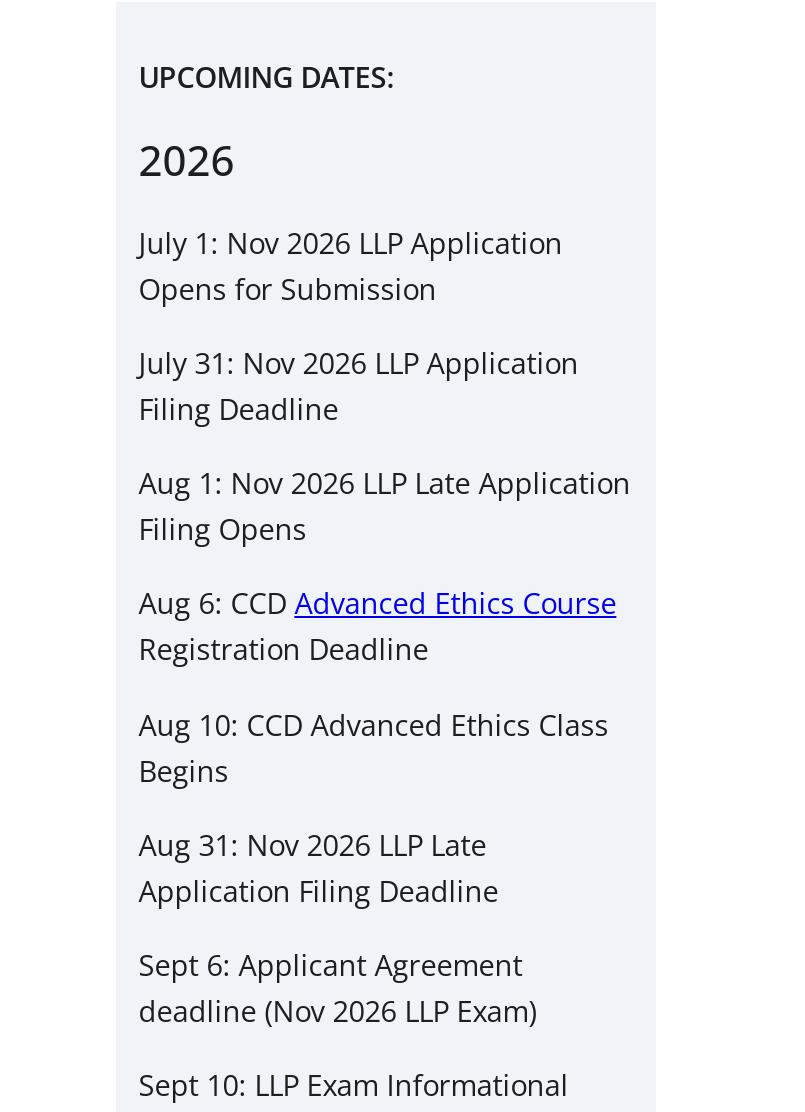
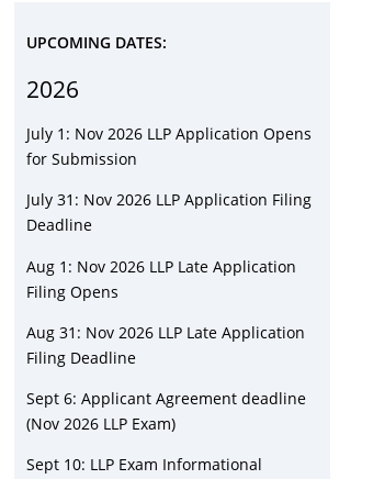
- Aug 6: CCD Advanced Ethics Course
- Registration Deadline
- Aug 10: CCD Advanced Ethics Class
- Begins
- Aug 31: Nov 2026 LLP Late
- Application Filing Deadline
- Sept 6: Applicant Agreement
- deadline (Nov 2026 LLP Exam)
+ Aug 31: Nov 2026 LLP Late Application
+ Filing Deadline
+ Sept 6: Applicant Agreement deadline
+ (Nov 2026 LLP Exam)
